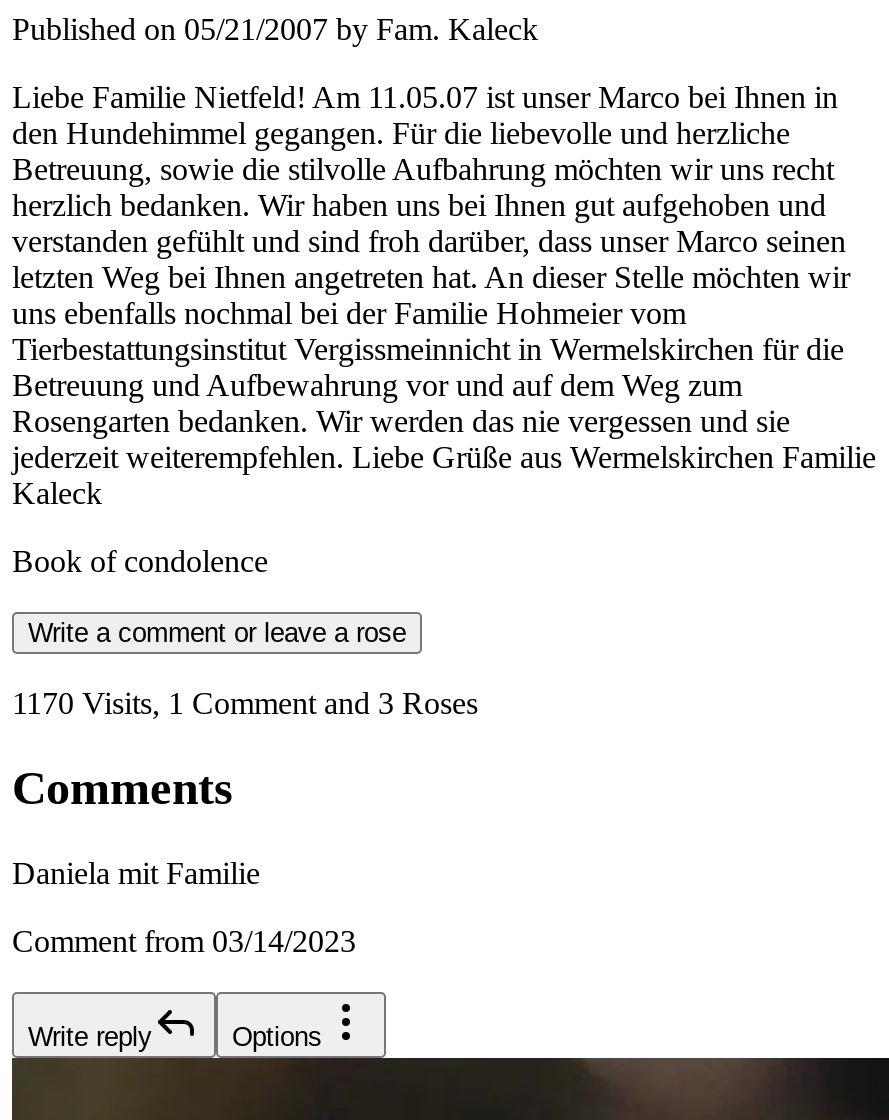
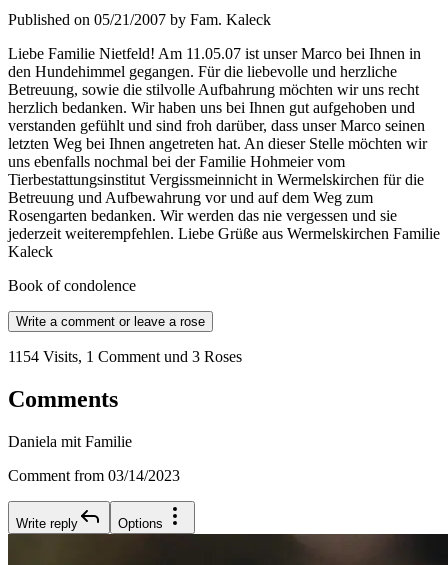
- 1170 Visits, 1 Comment and 3 Roses
+ 1154 Visits, 1 Comment und 3 Roses
